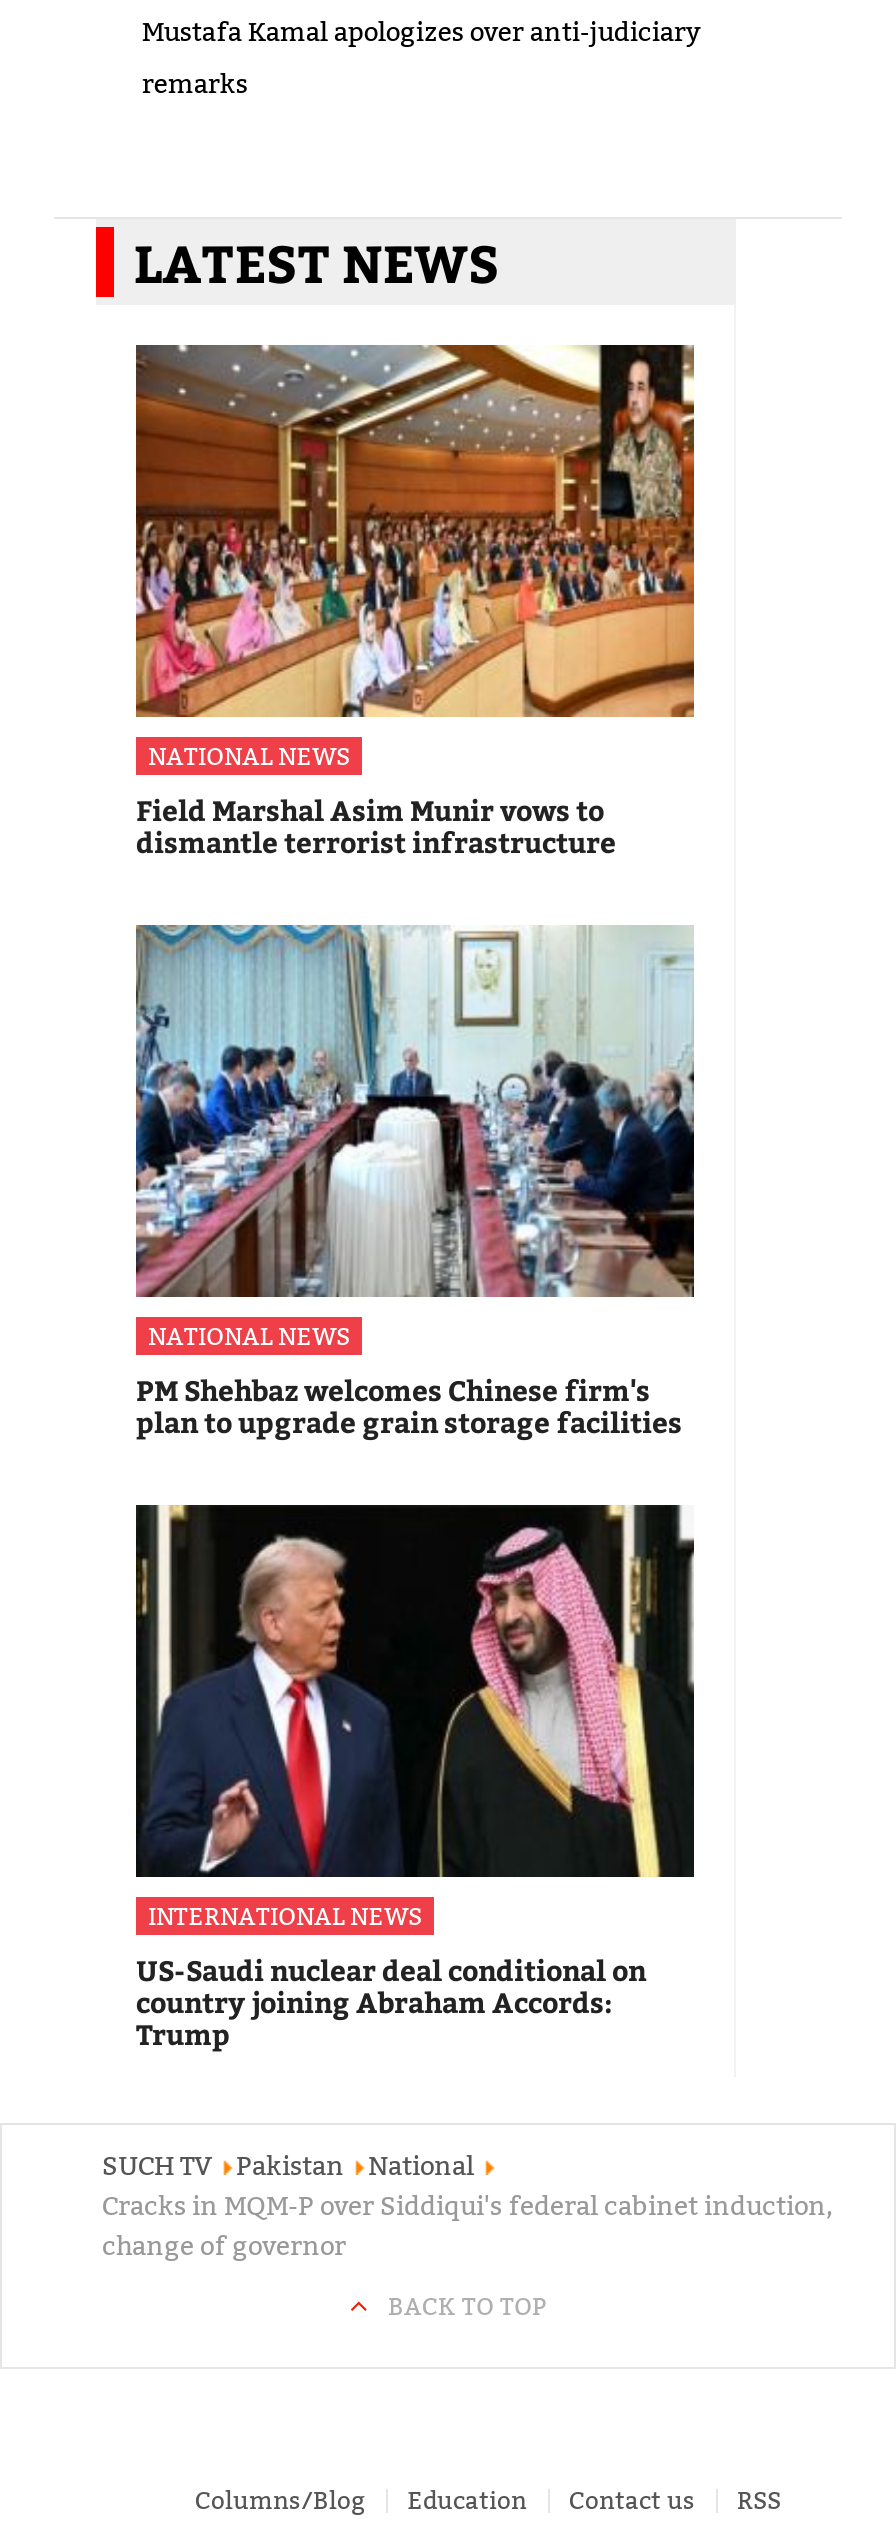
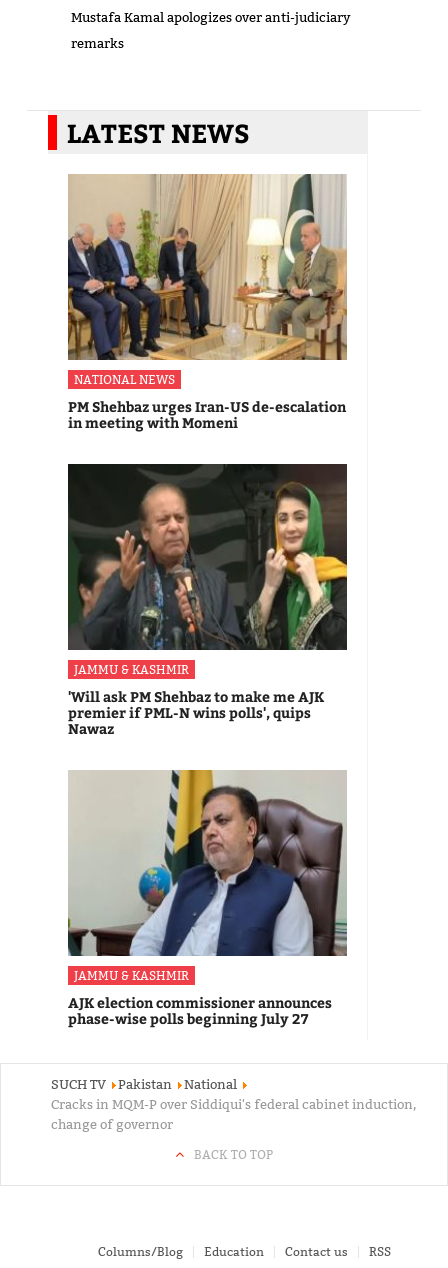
- [image]
- Field Marshal Asim Munir vows to
- dismantle terrorist infrastructure
+ [image]
+ PM Shehbaz urges Iran-US de-escalation
+ in meeting with Momeni

- [image]
- NATIONAL NEWS
+ [image]
+ JAMMU & KASHMIR

- PM Shehbaz welcomes Chinese firm's
- plan to upgrade grain storage facilities
+ 'Will ask PM Shehbaz to make me AJK
+ premier if PML-N wins polls', quips
+ Nawaz

- [image]
- INTERNATIONAL NEWS
+ [image]
+ JAMMU & KASHMIR

- US-Saudi nuclear deal conditional on
- country joining Abraham Accords:
- Trump
+ AJK election commissioner announces
+ phase-wise polls beginning July 27
